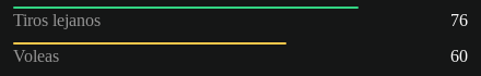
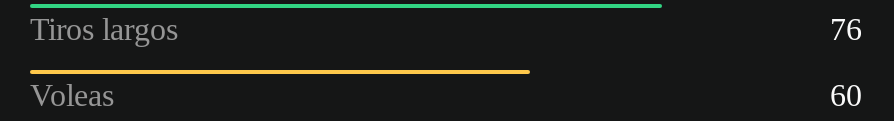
- Tiros lejanos
+ Tiros largos
